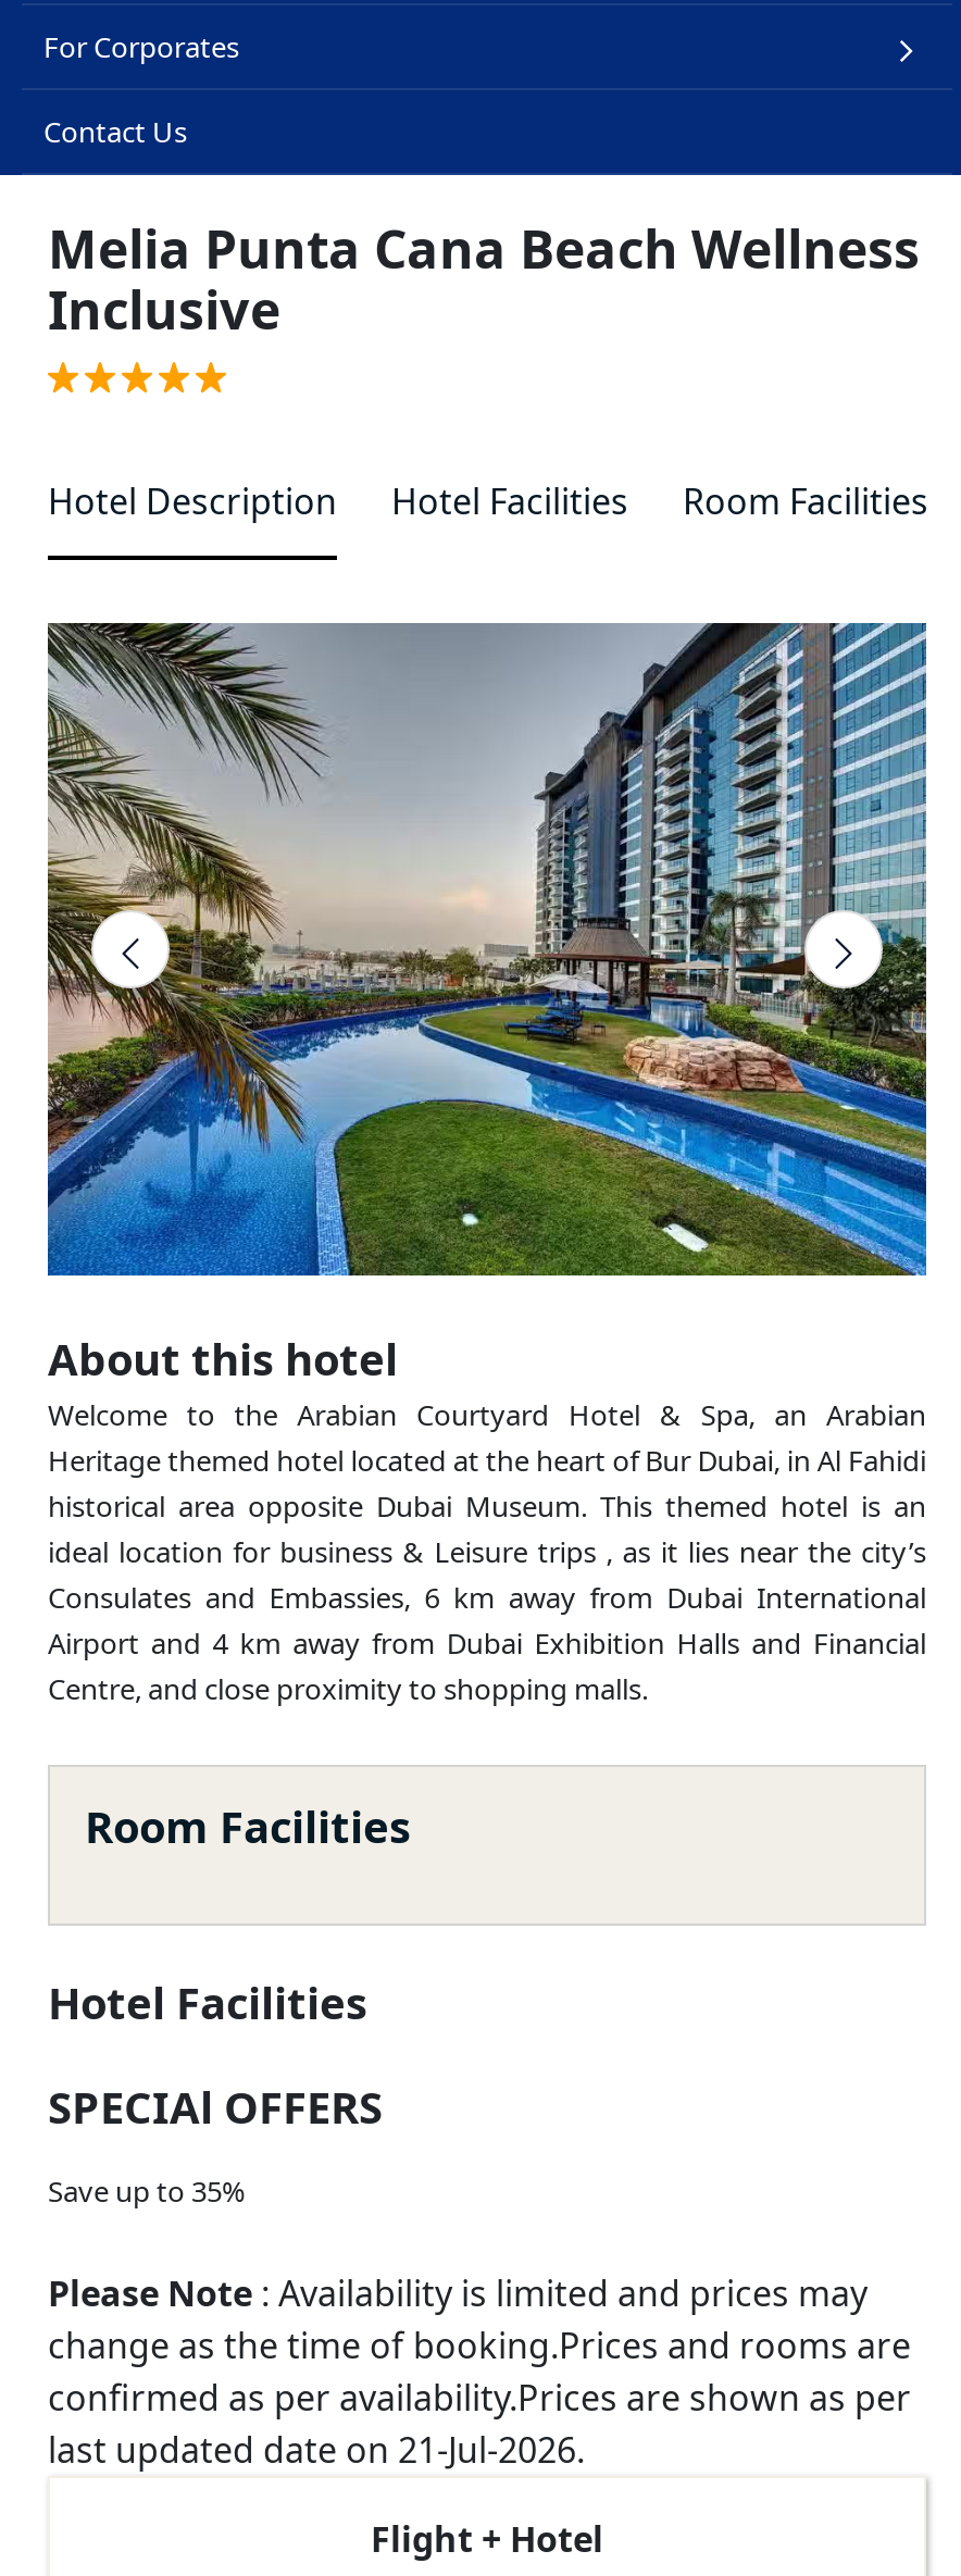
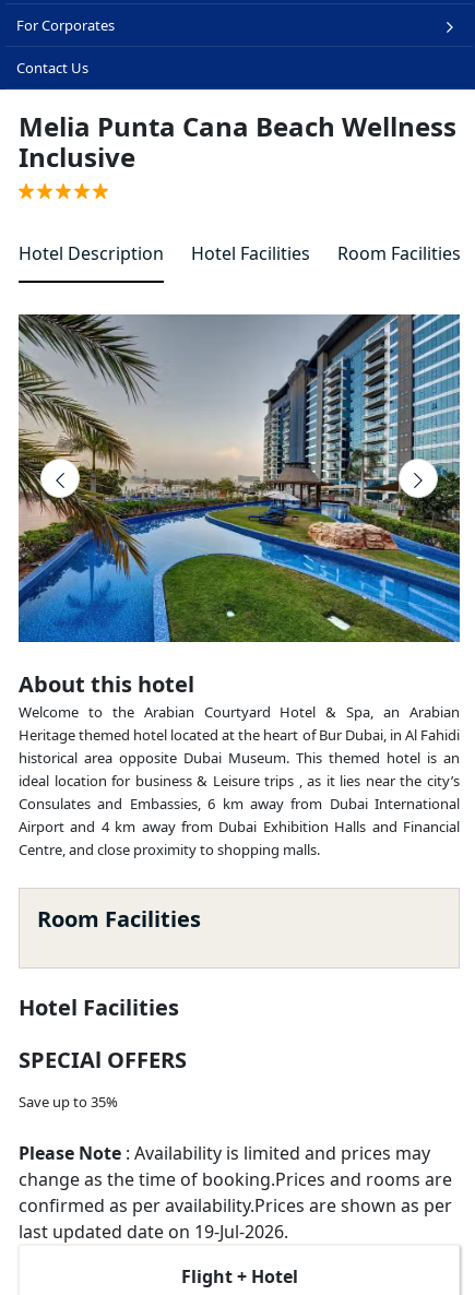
- last updated date on 21-Jul-2026.
+ last updated date on 19-Jul-2026.
